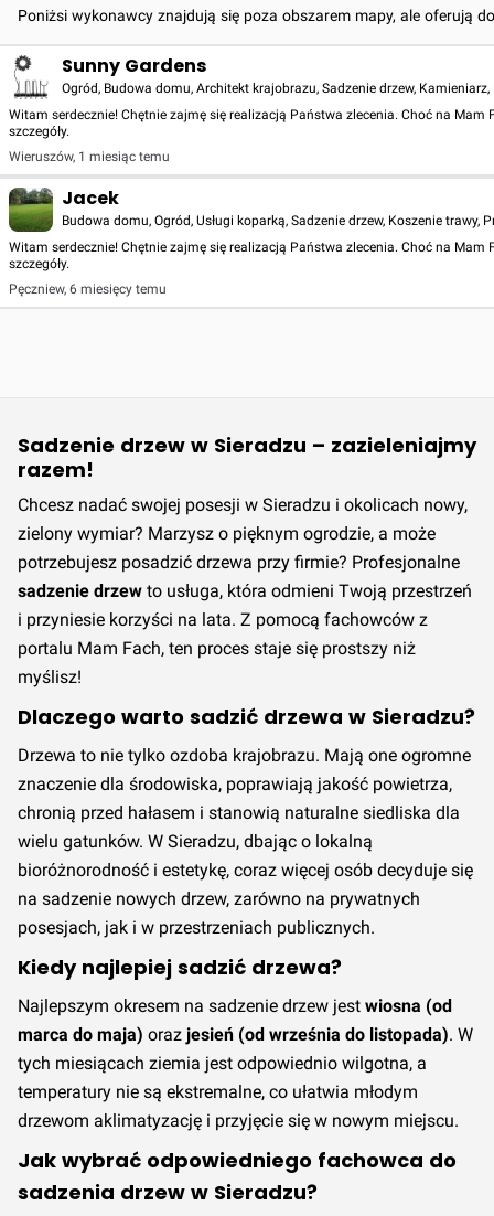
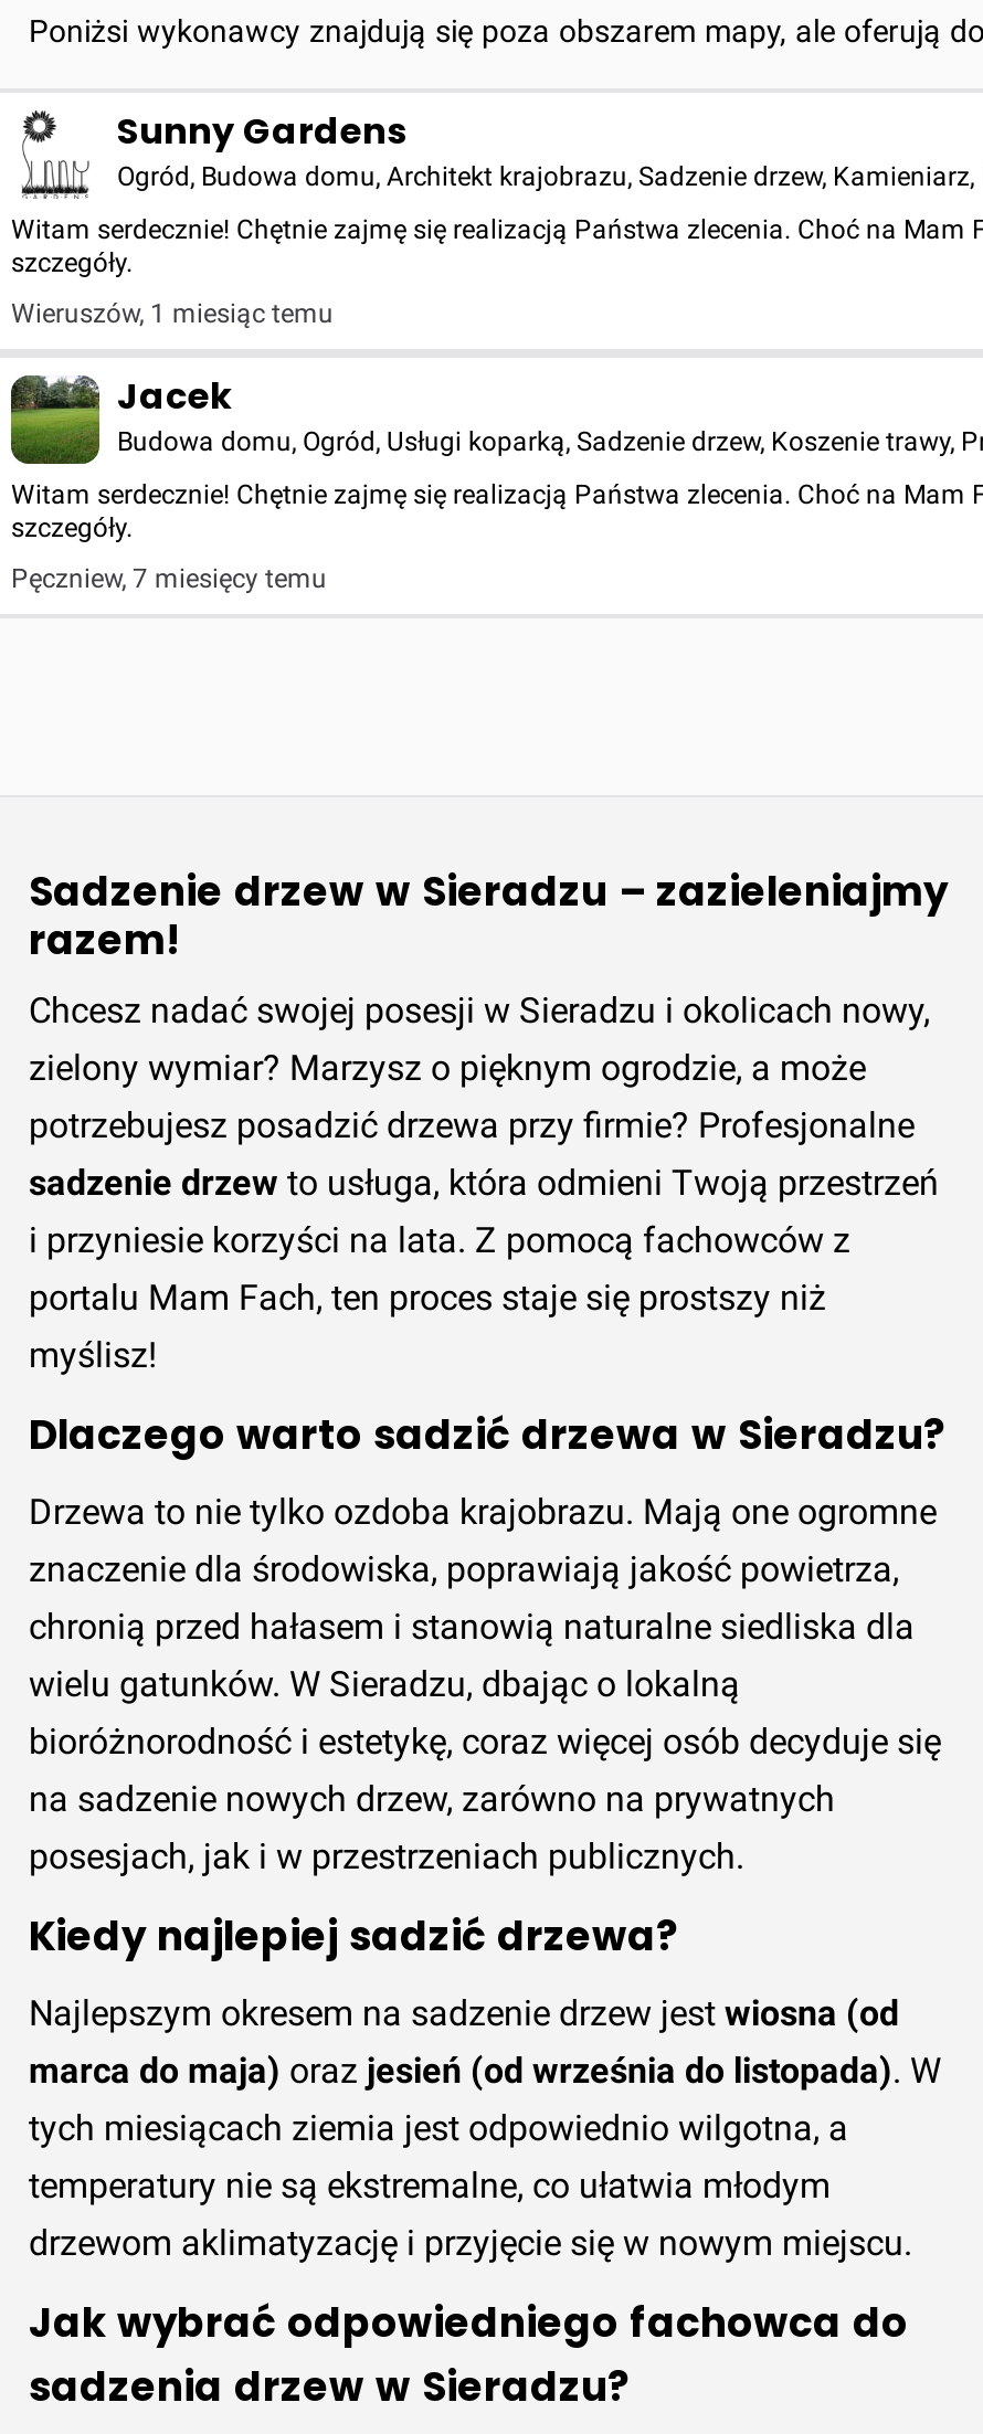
- Pęczniew, 6 miesięcy temu
+ Pęczniew, 7 miesięcy temu
